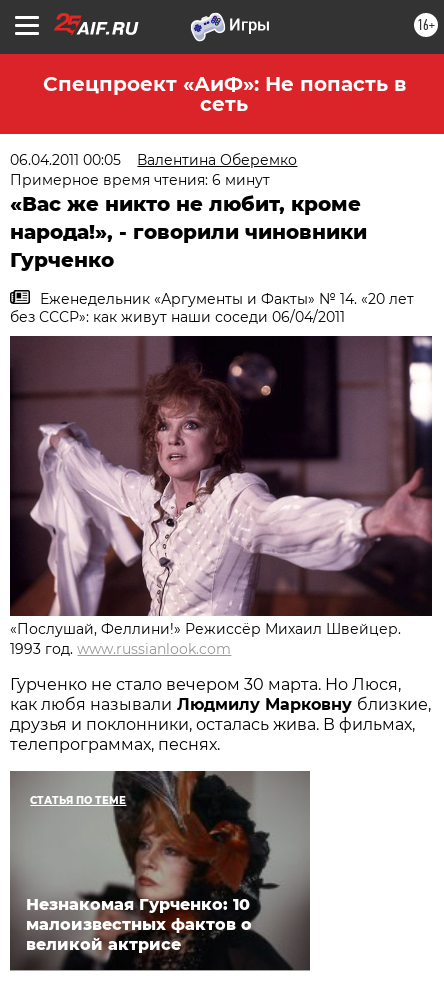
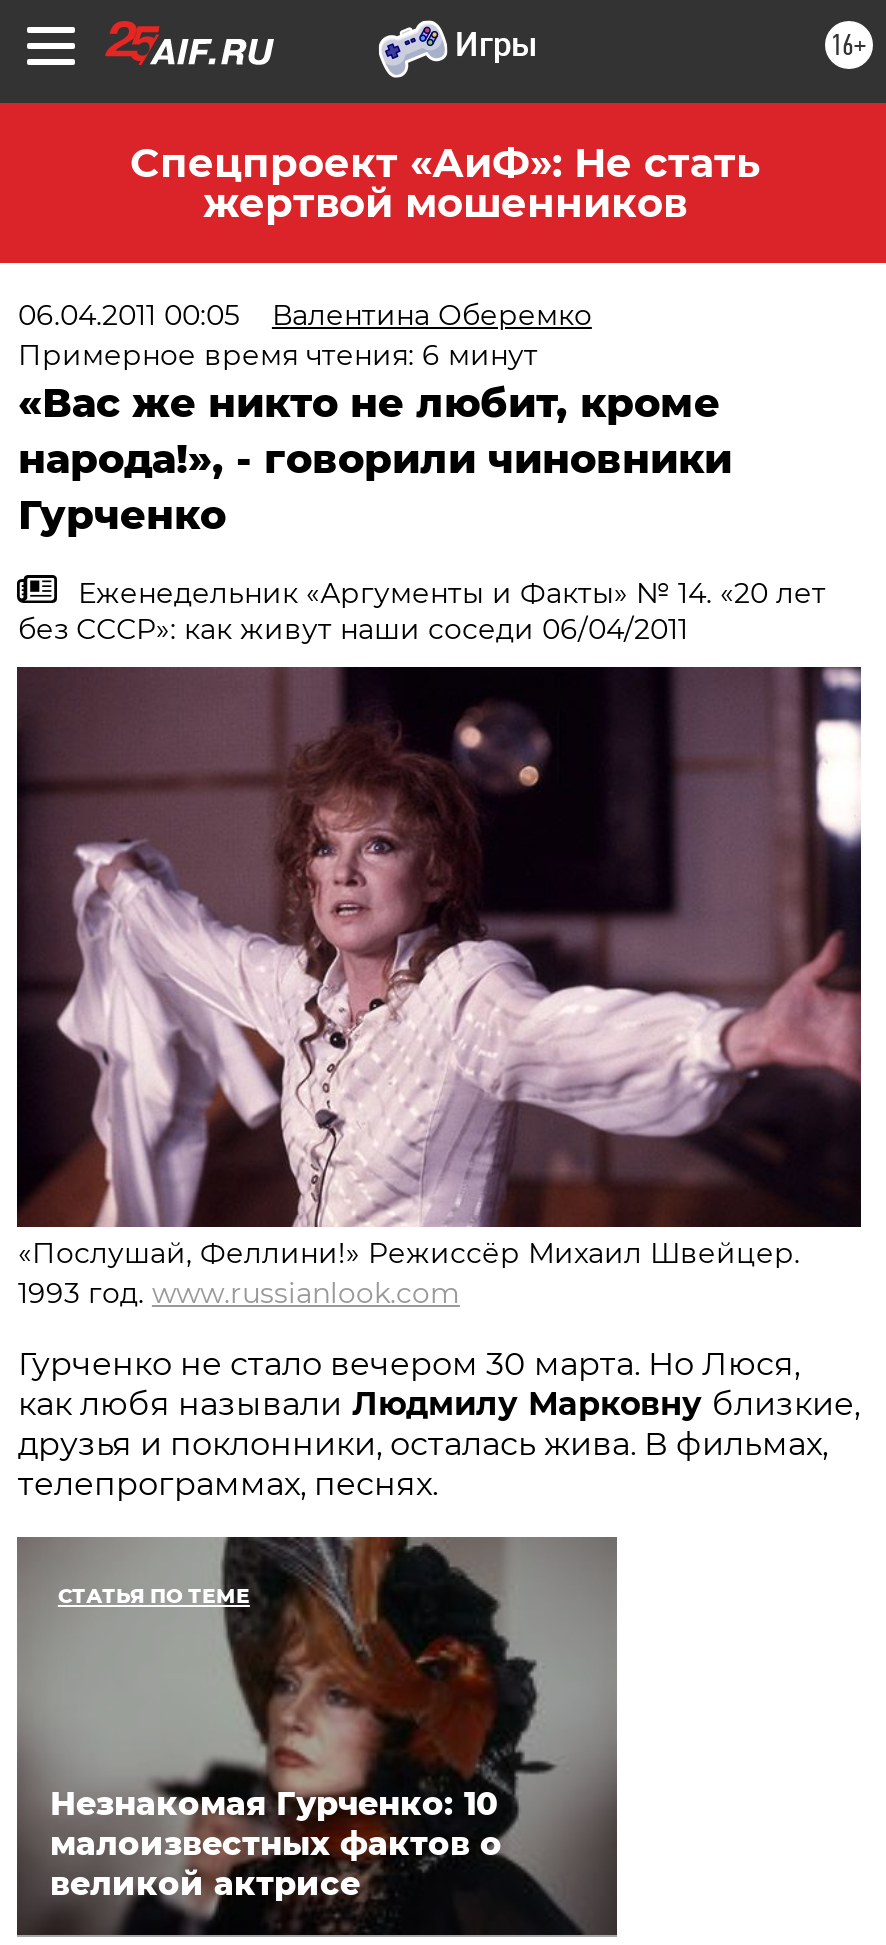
- Спецпроект «АиФ»: Не попасть в
- сеть
+ Спецпроект «АиФ»: Не стать
+ жертвой мошенников
